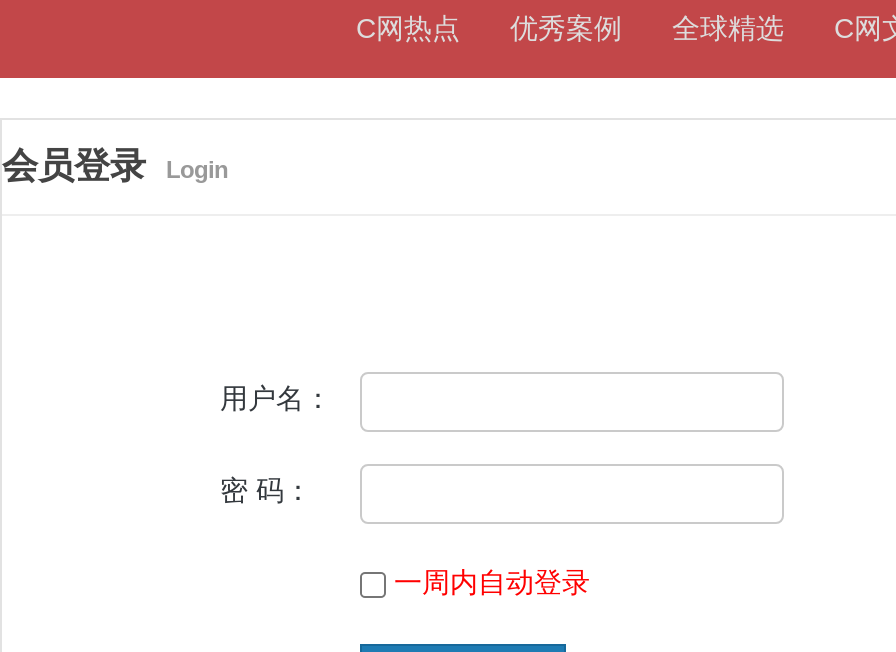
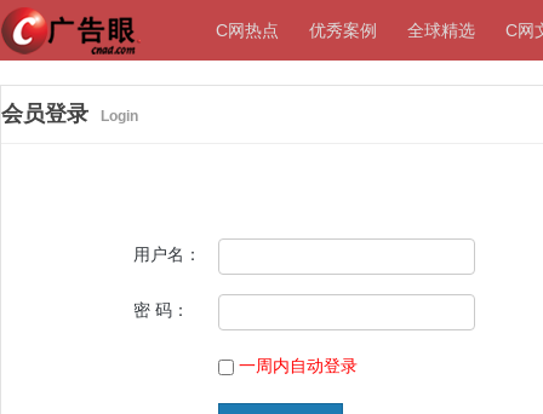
+ [image]
